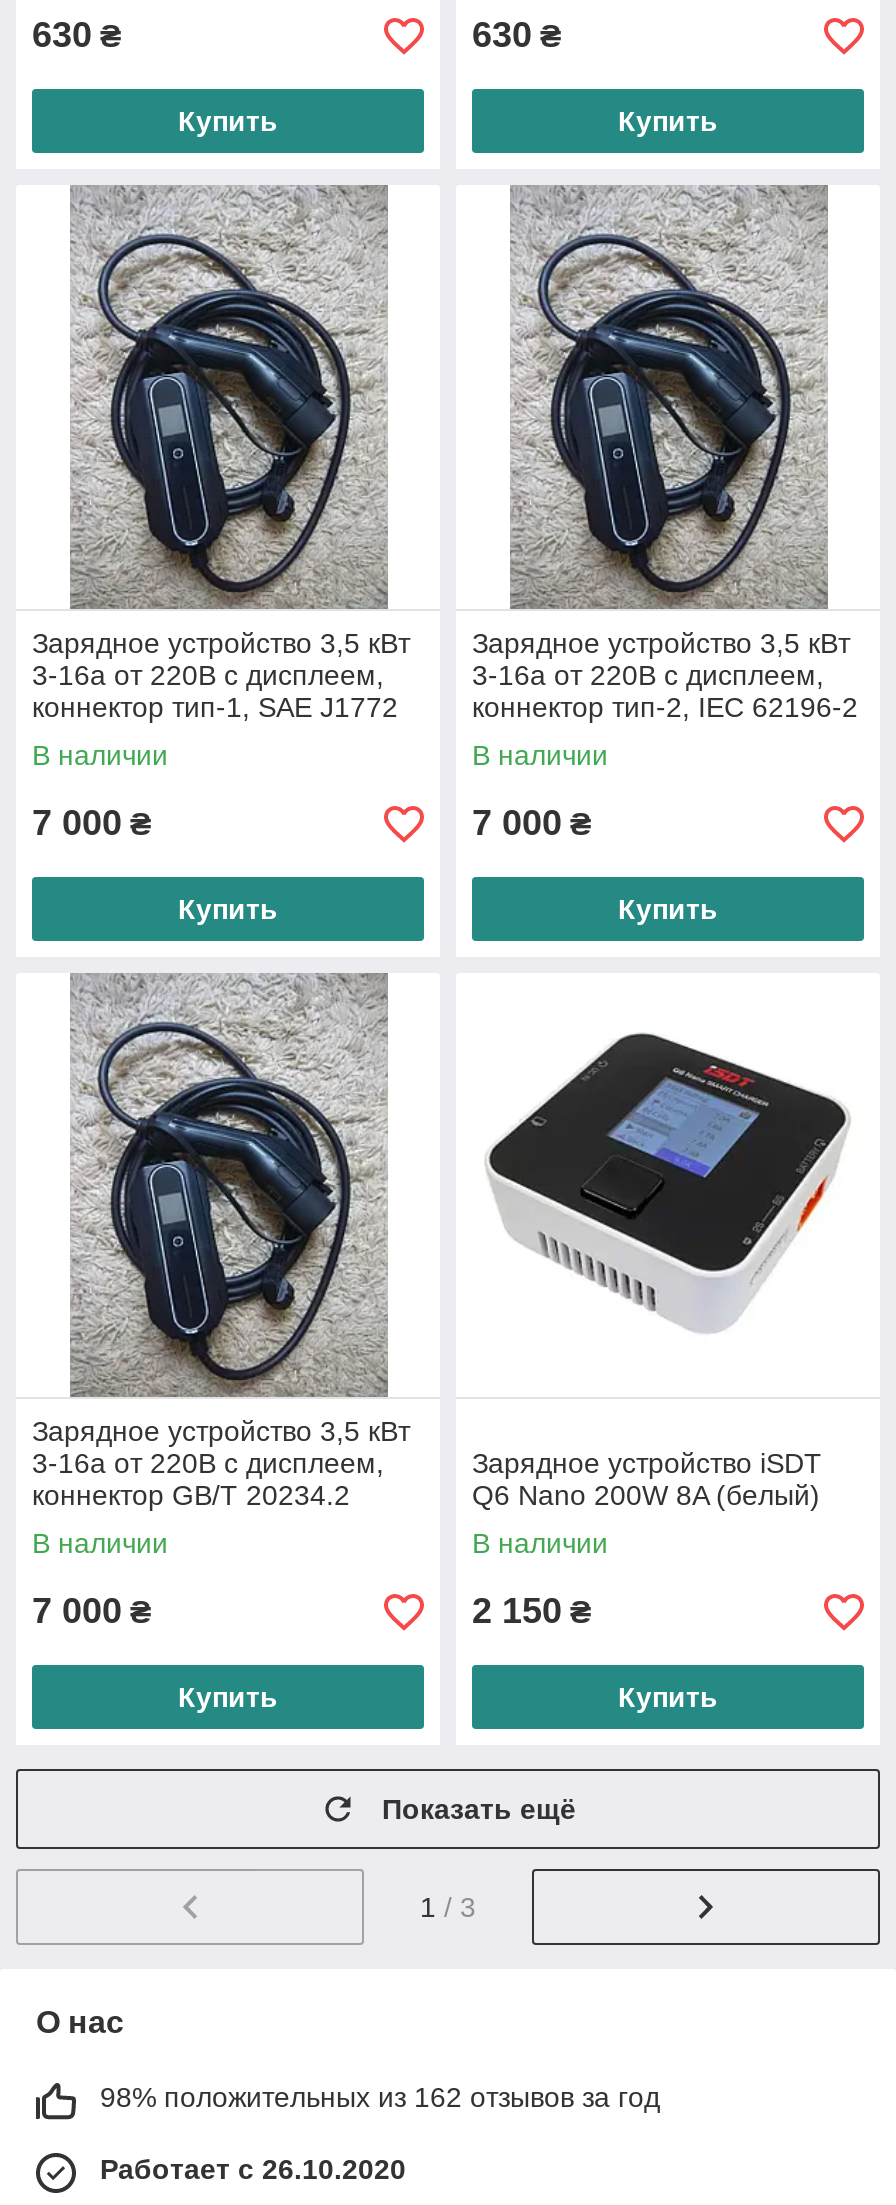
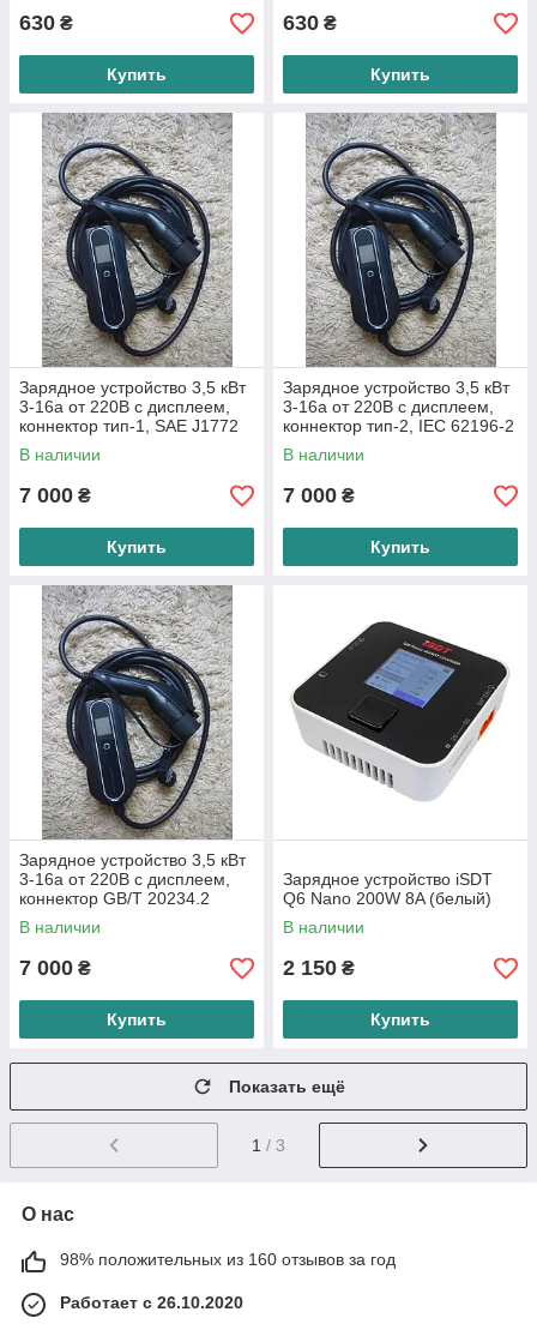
- 98% положительных из 162 отзывов за год
+ 98% положительных из 160 отзывов за год
